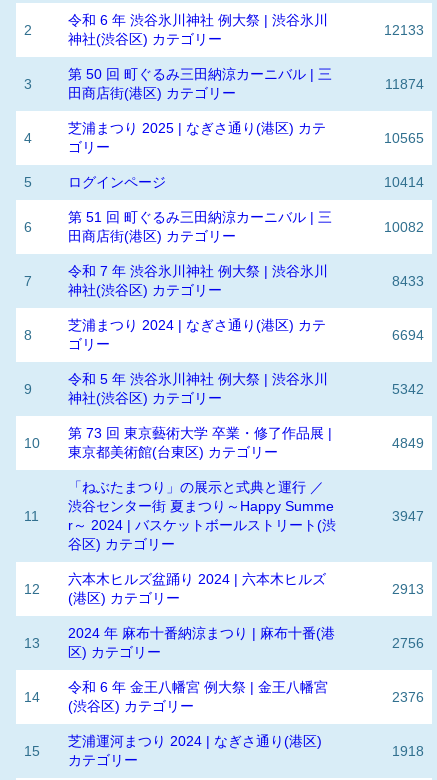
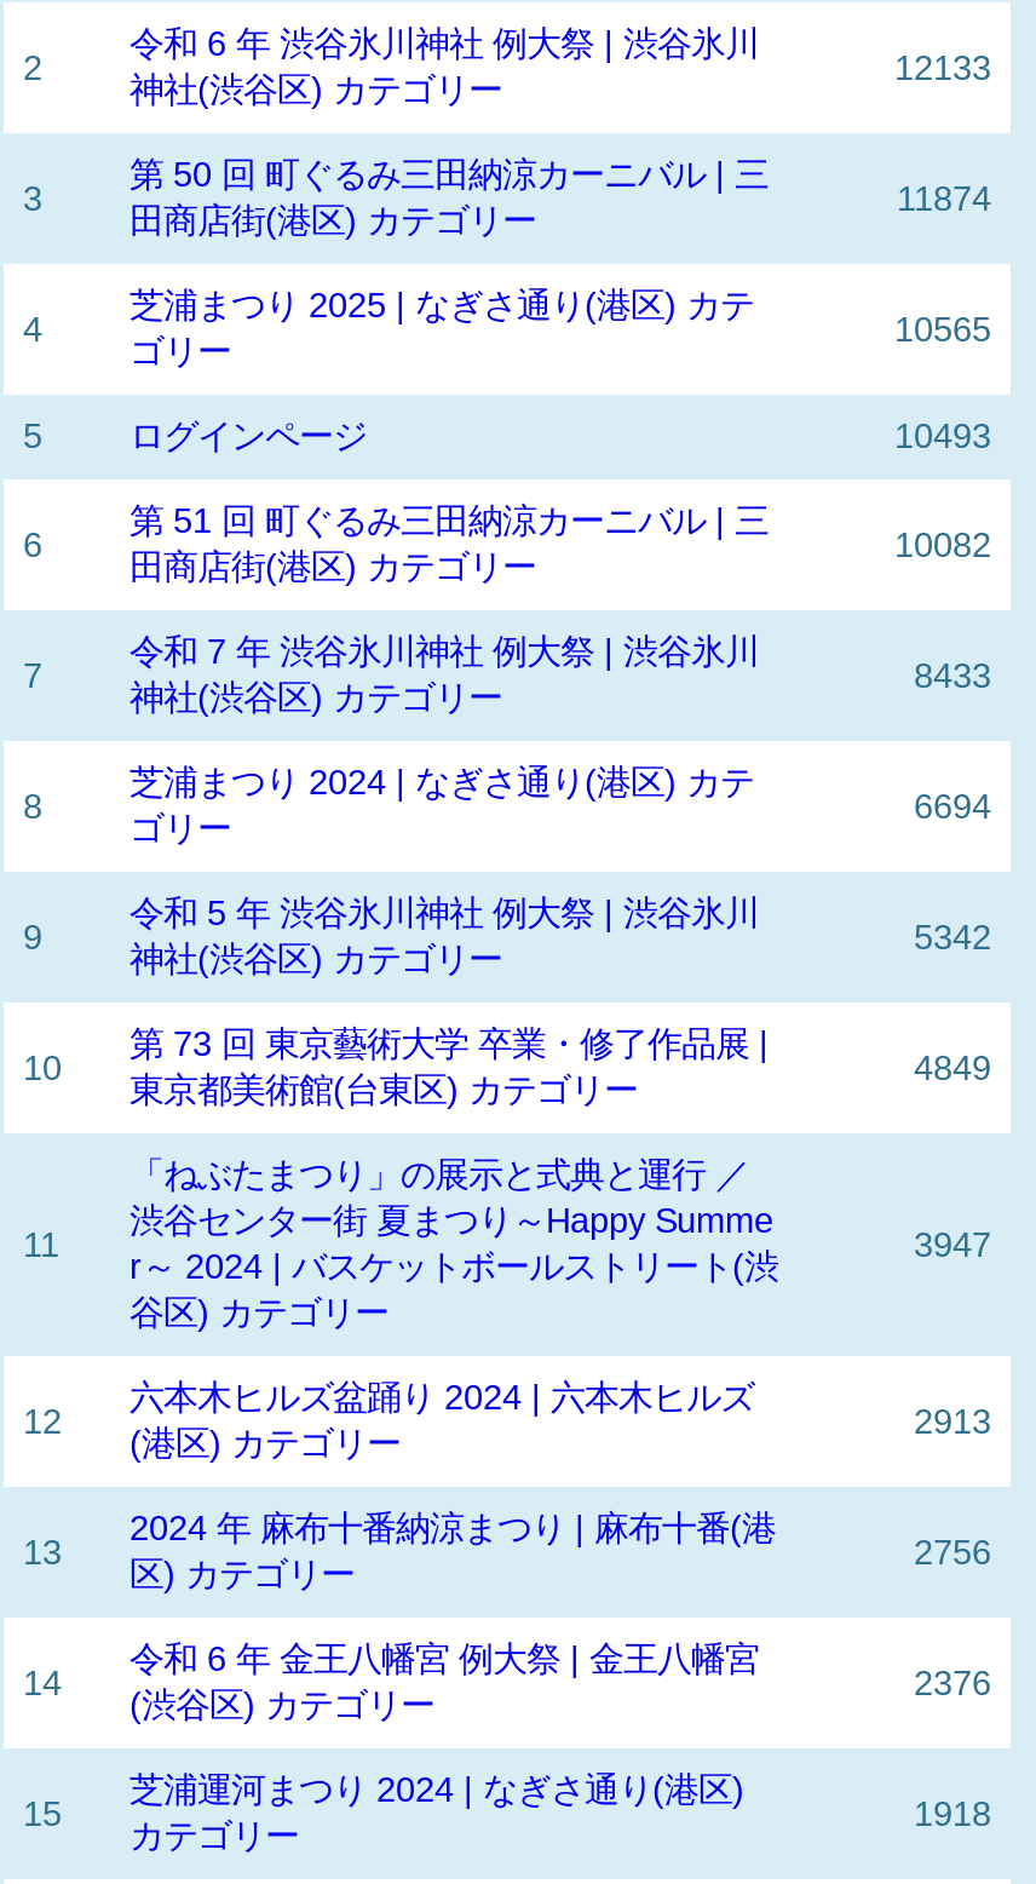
- 10414
+ 10493
